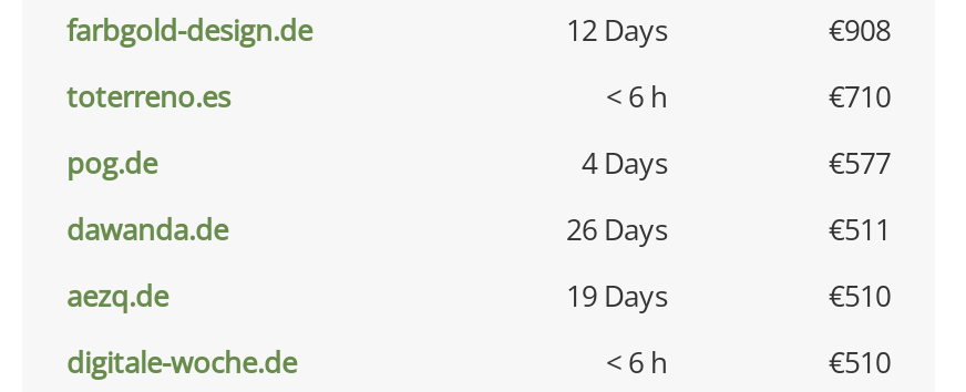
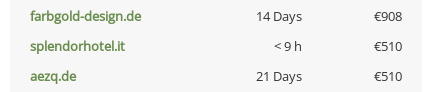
- 12 Days
+ 14 Days

- toterreno.es
- < 6 h
- €710
- pog.de
- 4 Days
- €577
- dawanda.de
- 26 Days
- €511
- aezq.de
- 19 Days
+ splendorhotel.it
+ < 9 h

- digitale-woche.de
- < 6 h
+ aezq.de
+ 21 Days
